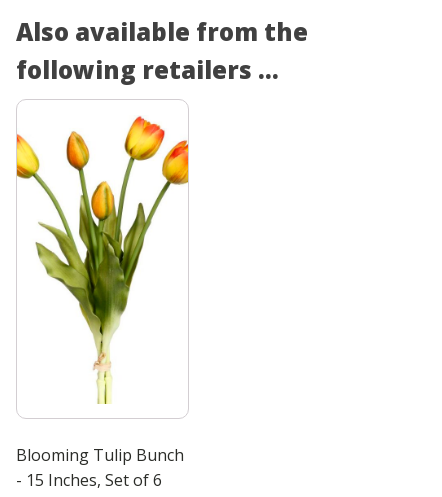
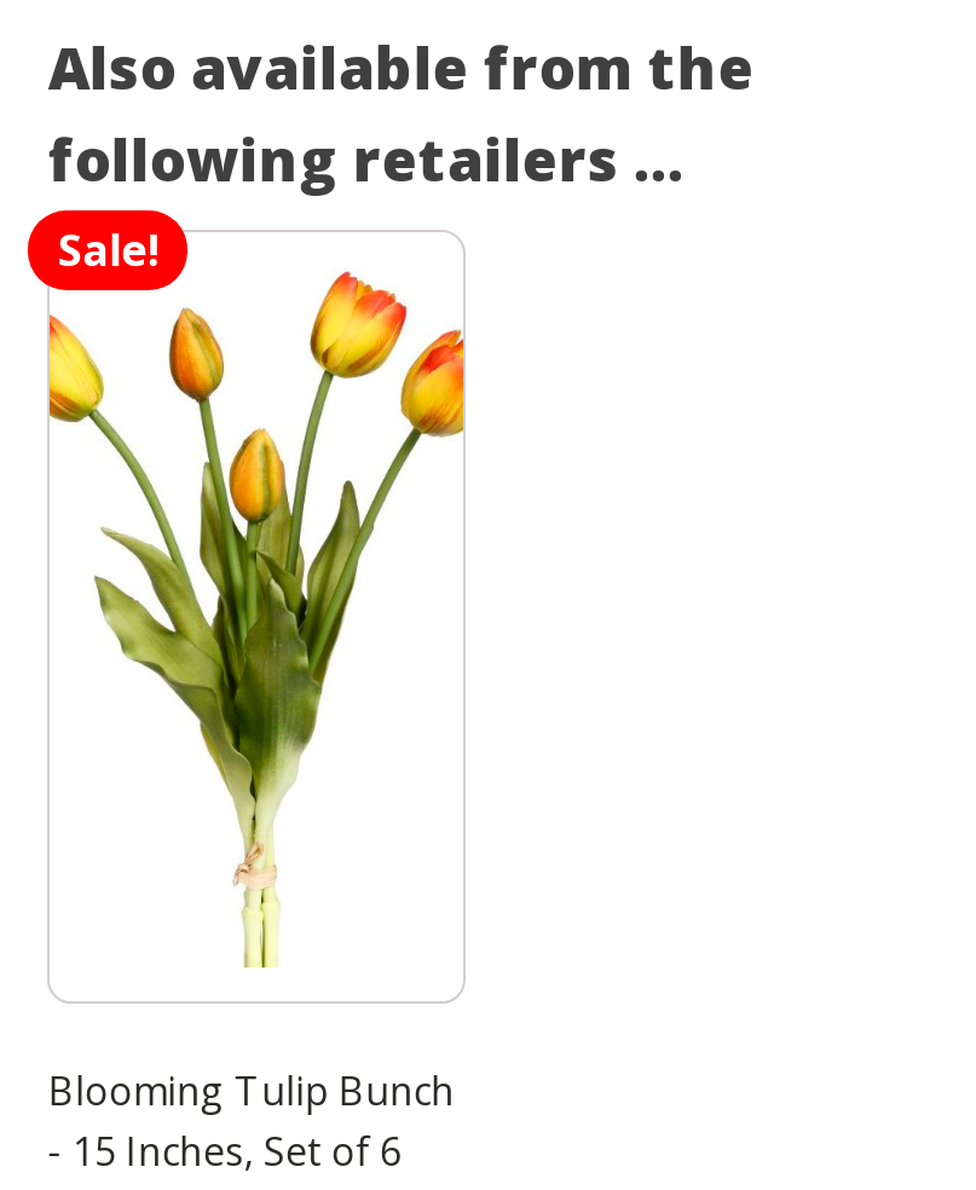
+ Sale!
